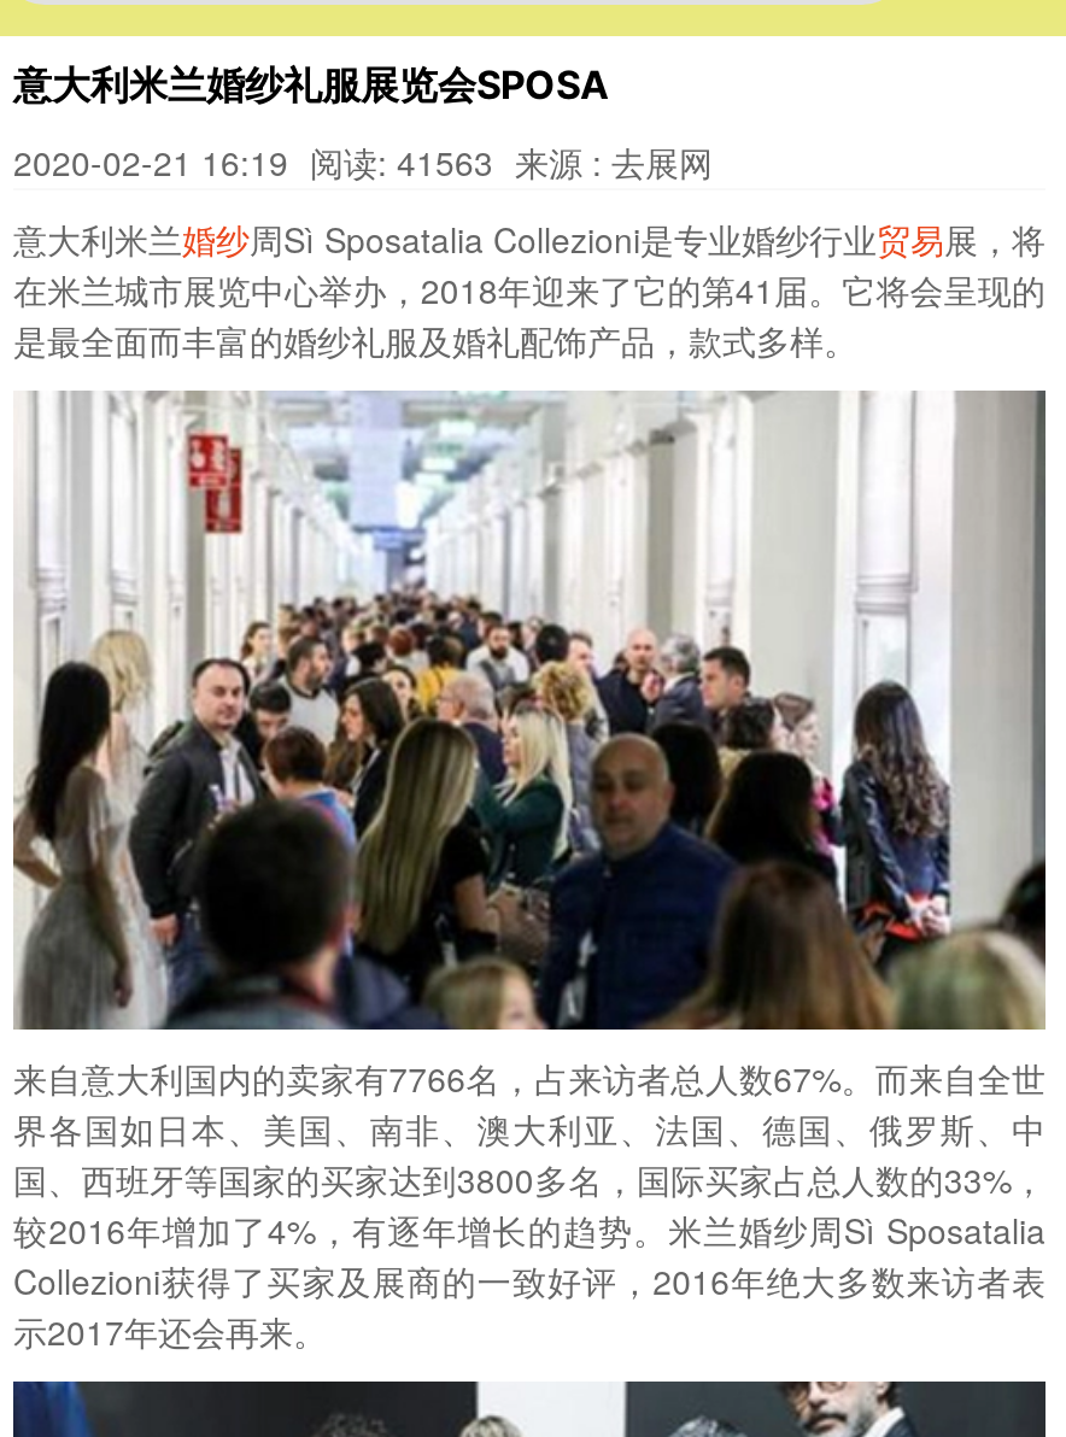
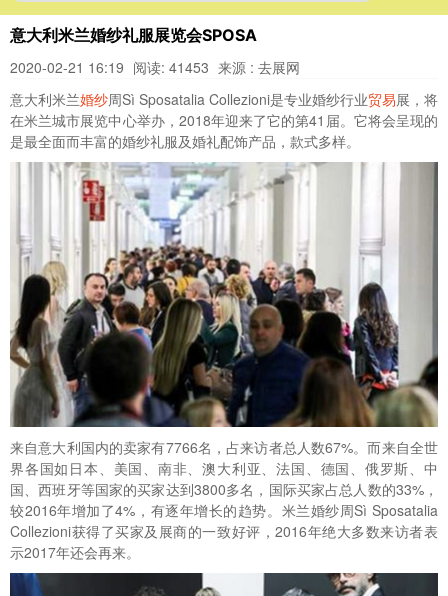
- 2020-02-21 16:19 阅读: 41563 来源 : 去展网
+ 2020-02-21 16:19 阅读: 41453 来源 : 去展网
